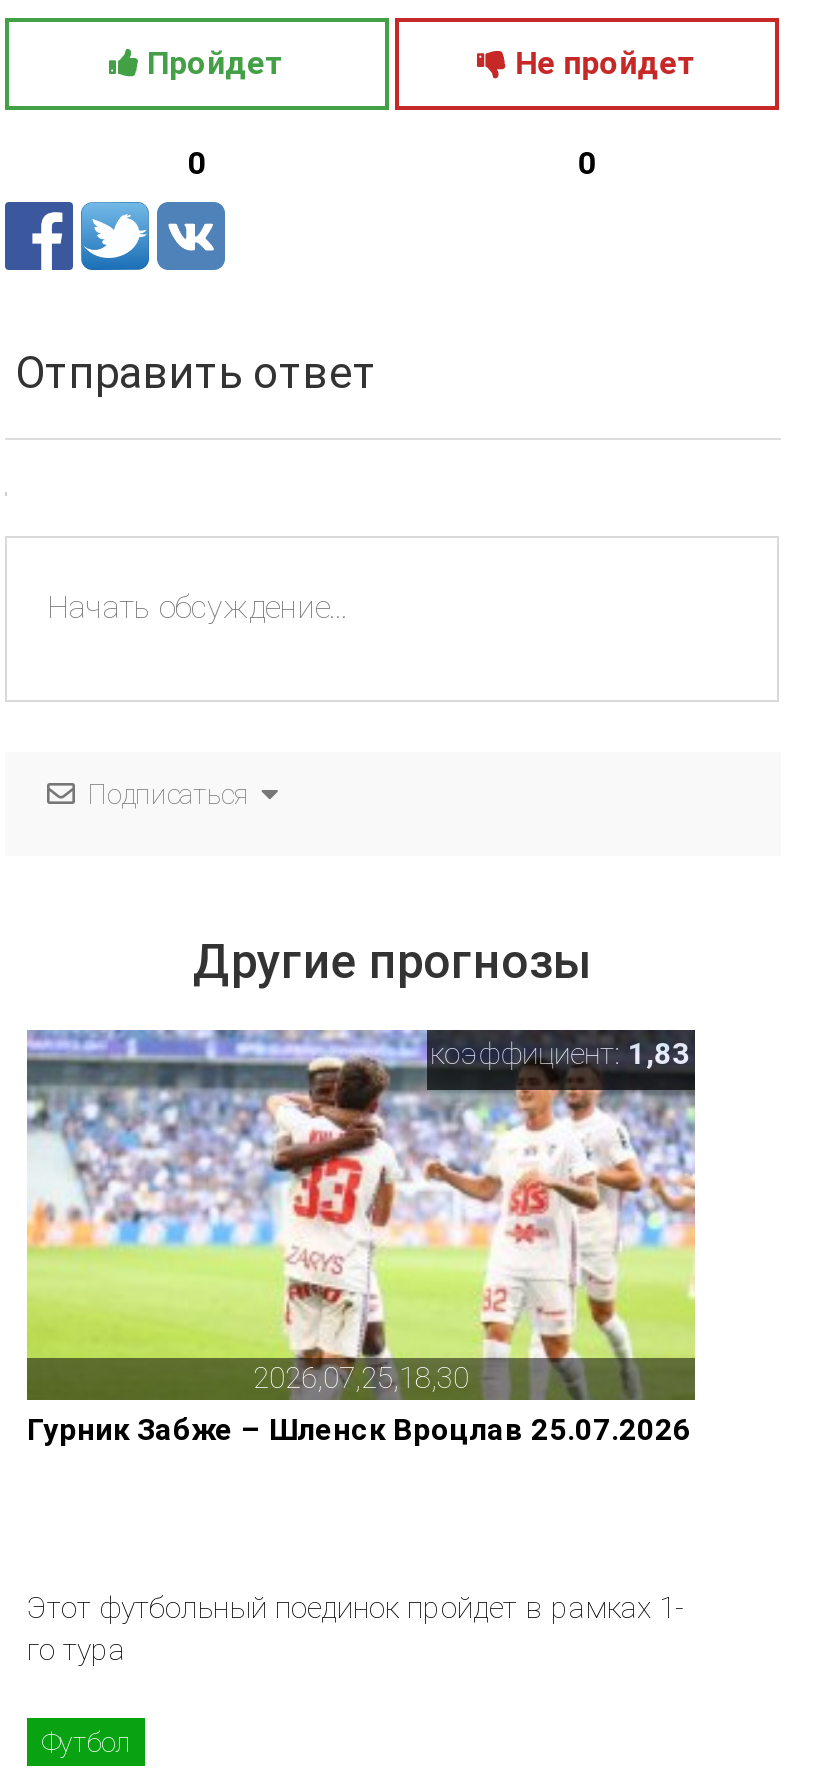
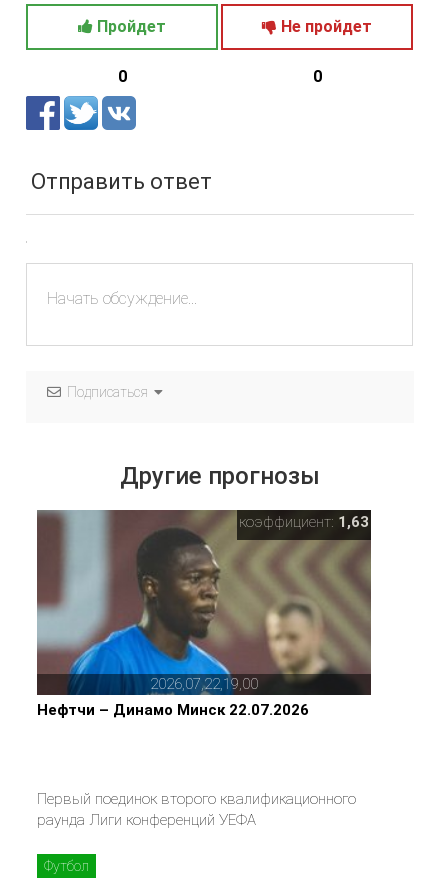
- [image]
- 2026,07,25,18,30
+ [image]
+ 2026,07,22,19,00

- коэффициент: 1,83
+ коэффициент: 1,63

- Гурник Забже – Шленск Вроцлав 25.07.2026
+ Нефтчи – Динамо Минск 22.07.2026

- Этот футбольный поединок пройдет в рамках 1-
- го тура
+ Первый поединок второго квалификационного
+ раунда Лиги конференций УЕФА
